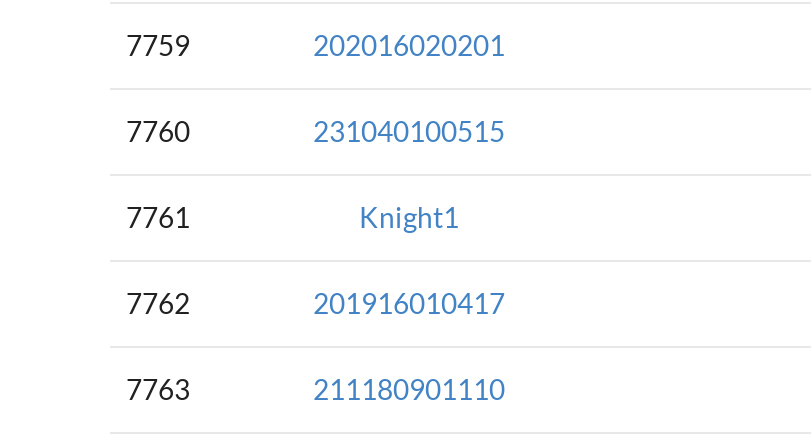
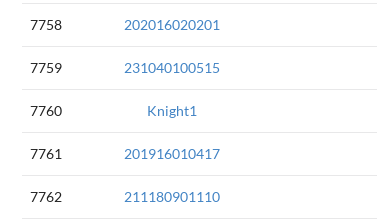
- 7759
+ 7758

- 7760
+ 7759

- 7761
+ 7760

- 7762
+ 7761

- 7763
+ 7762
